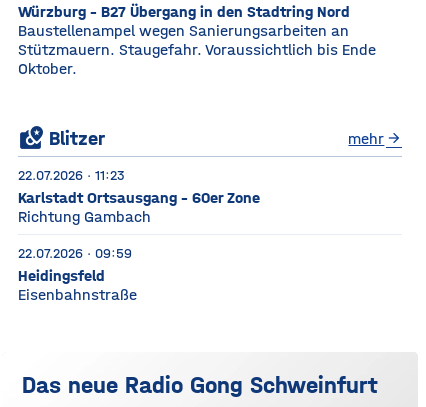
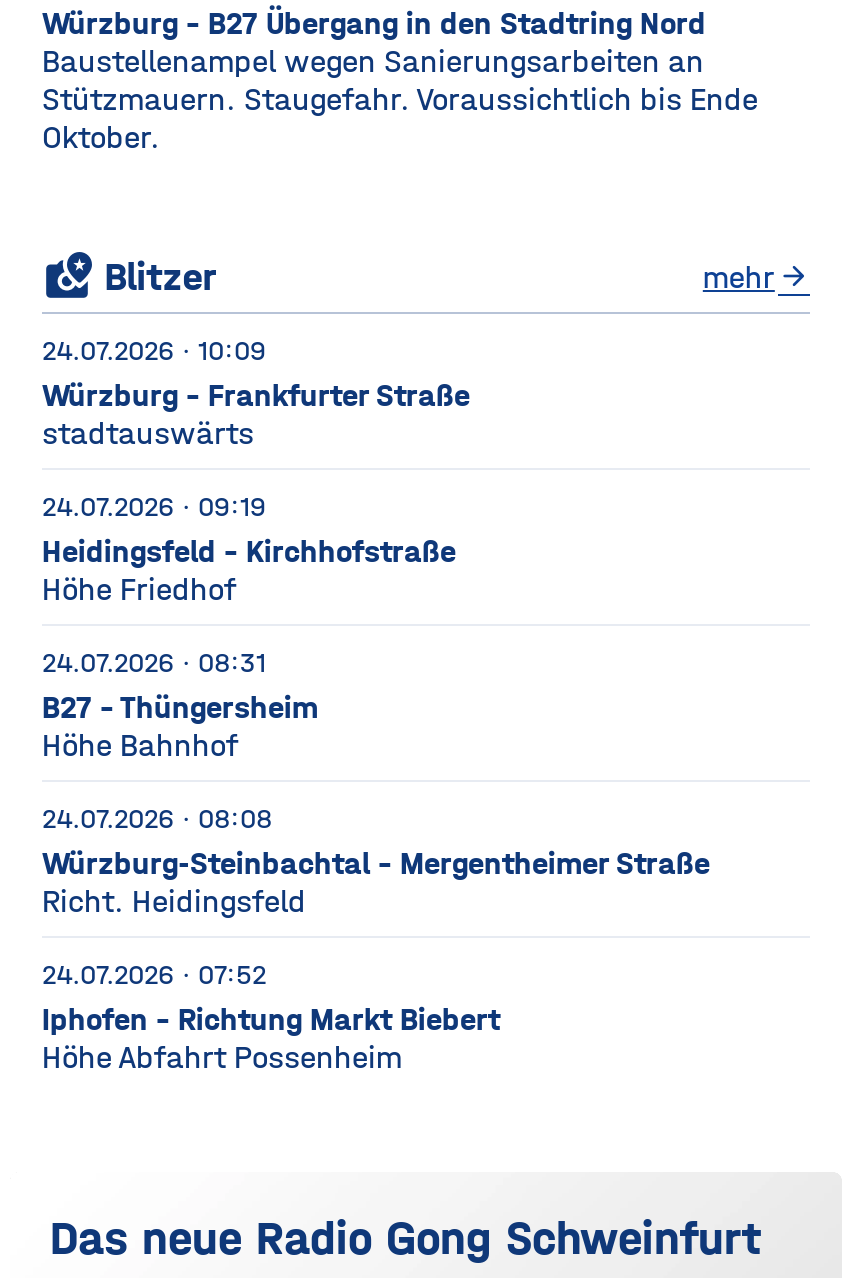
- 22.07.2026 · 11:23
- Karlstadt Ortsausgang - 60er Zone
- Richtung Gambach
- 22.07.2026 · 09:59
- Heidingsfeld
- Eisenbahnstraße
+ 24.07.2026 · 10:09
+ Würzburg - Frankfurter Straße
+ stadtauswärts
+ 24.07.2026 · 09:19
+ Heidingsfeld - Kirchhofstraße
+ Höhe Friedhof
+ 24.07.2026 · 08:31
+ B27 - Thüngersheim
+ Höhe Bahnhof
+ 24.07.2026 · 08:08
+ Würzburg-Steinbachtal - Mergentheimer Straße
+ Richt. Heidingsfeld
+ 24.07.2026 · 07:52
+ Iphofen - Richtung Markt Biebert
+ Höhe Abfahrt Possenheim
